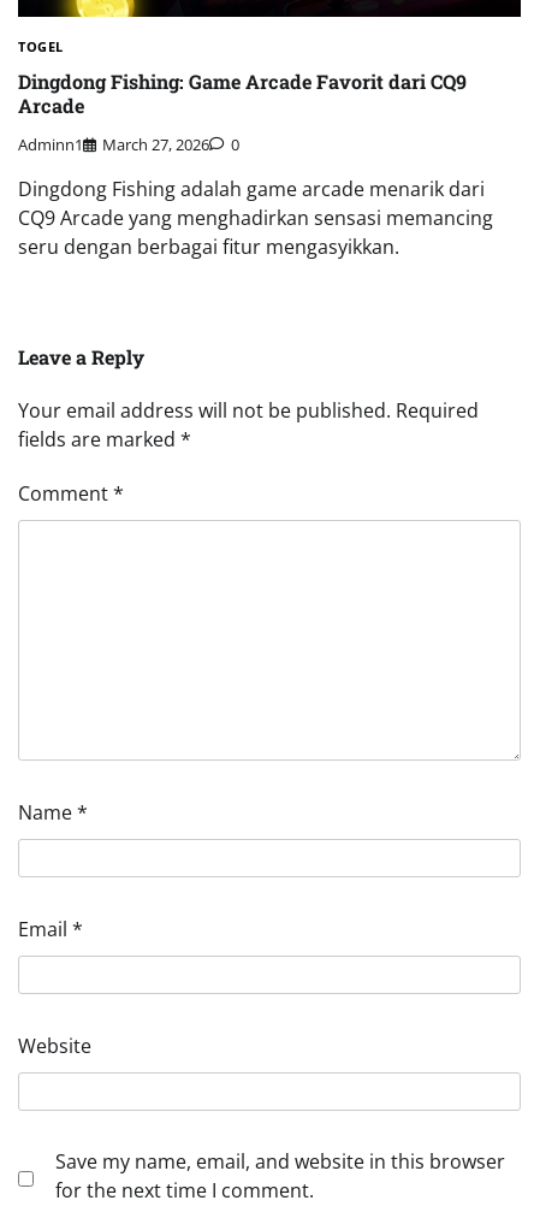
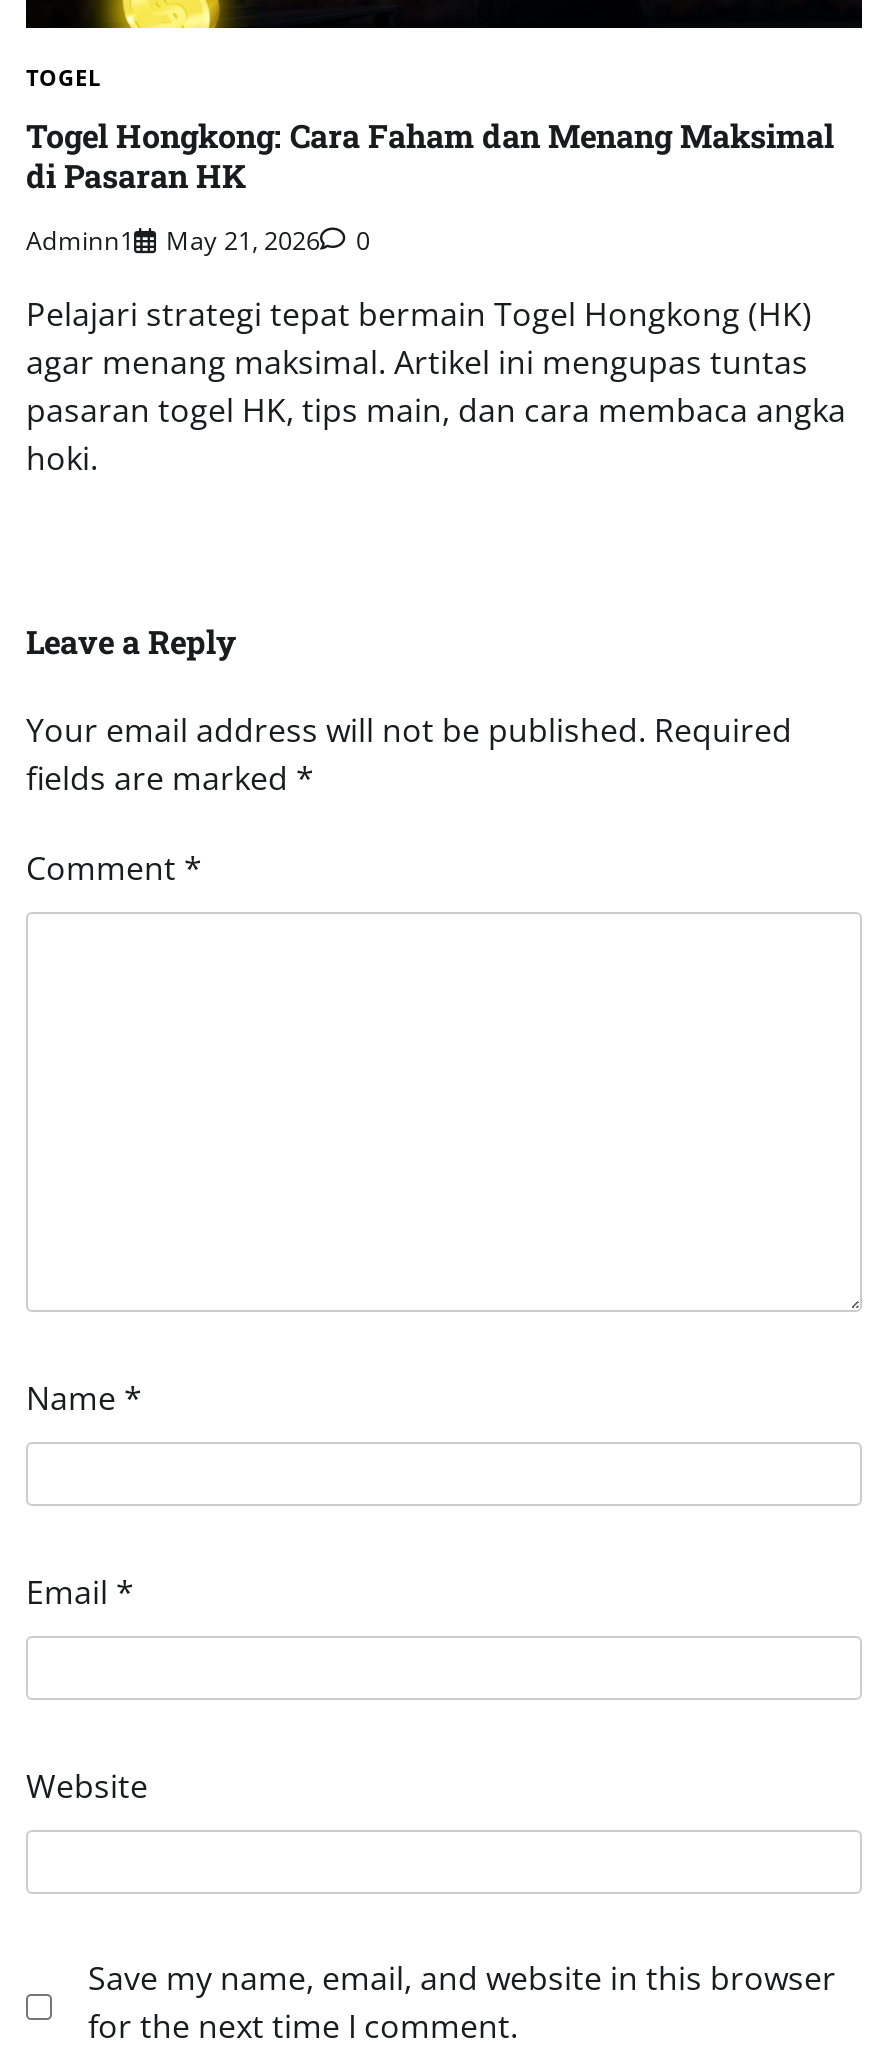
- Dingdong Fishing: Game Arcade Favorit dari CQ9
- Arcade
+ Togel Hongkong: Cara Faham dan Menang Maksimal
+ di Pasaran HK

- Adminn1 March 27, 2026 0
+ Adminn1 May 21, 2026 0

- Dingdong Fishing adalah game arcade menarik dari
- CQ9 Arcade yang menghadirkan sensasi memancing
- seru dengan berbagai fitur mengasyikkan.
+ Pelajari strategi tepat bermain Togel Hongkong (HK)
+ agar menang maksimal. Artikel ini mengupas tuntas
+ pasaran togel HK, tips main, dan cara membaca angka
+ hoki.
